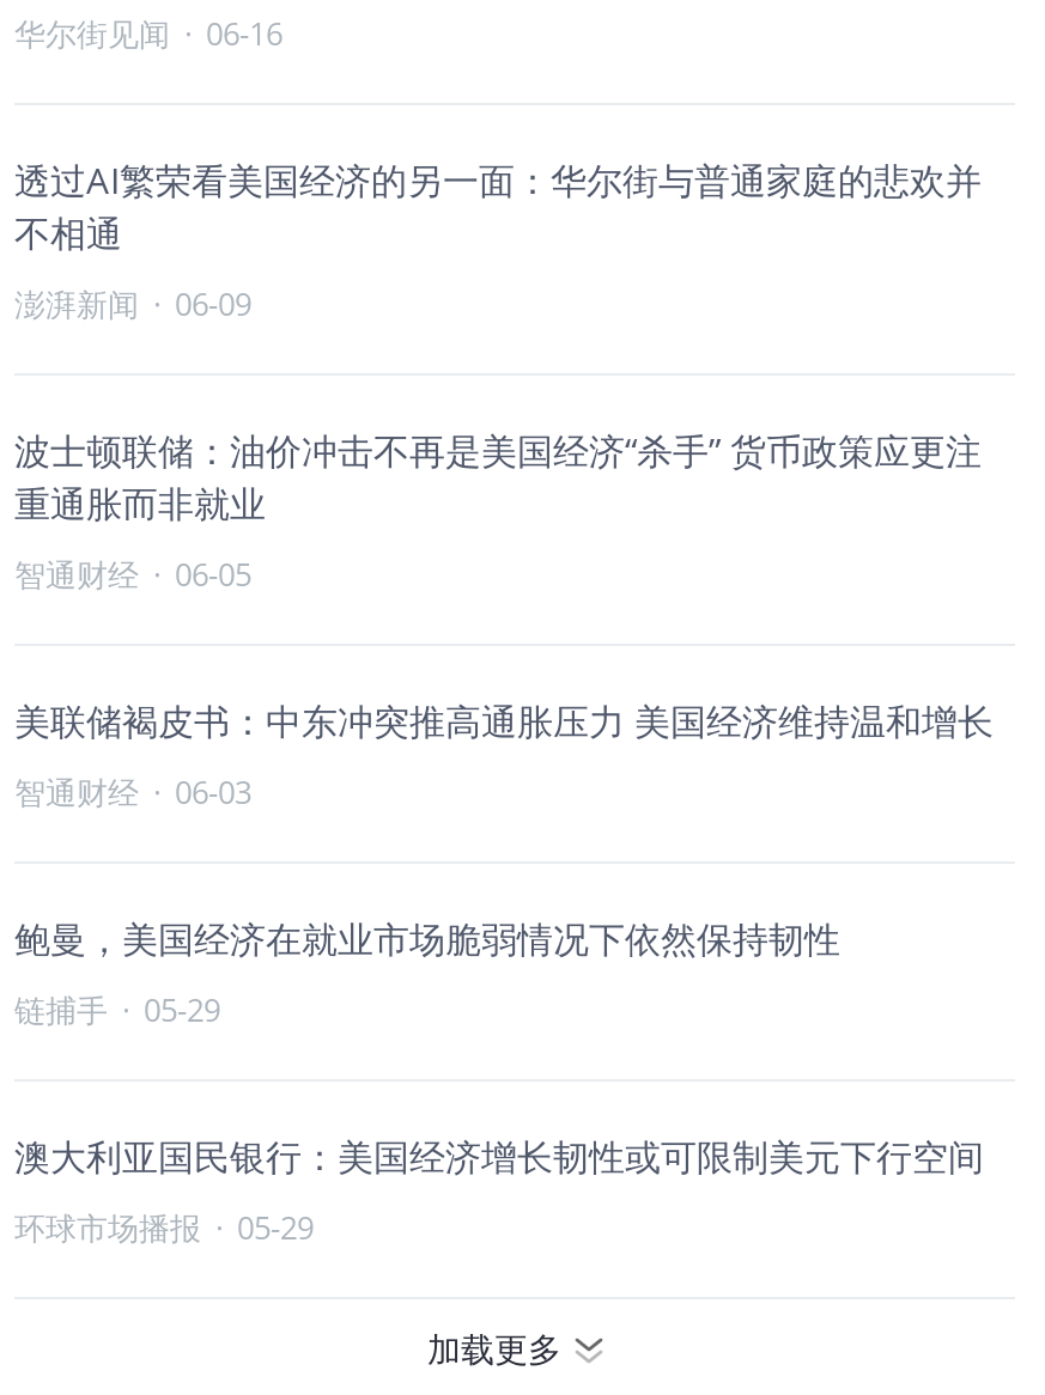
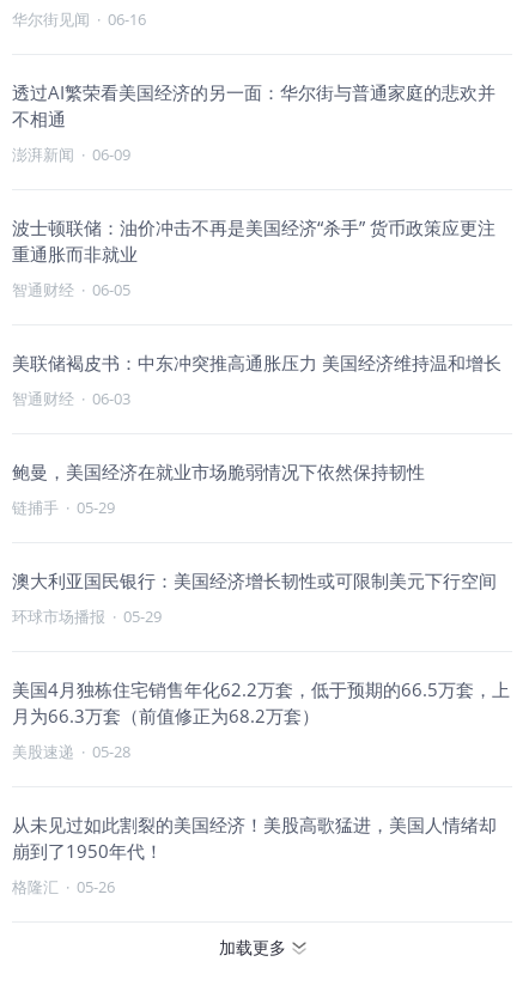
+ 美国4月独栋住宅销售年化62.2万套，低于预期的66.5万套，上
+ 月为66.3万套（前值修正为68.2万套）
+ 美股速递· 05-28
+ 从未见过如此割裂的美国经济！美股高歌猛进，美国人情绪却
+ 崩到了1950年代！
+ 格隆汇· 05-26
